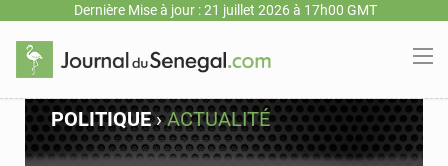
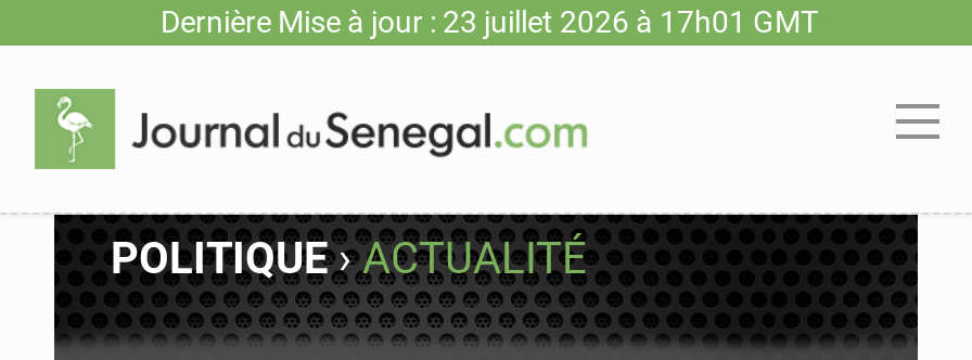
- Dernière Mise à jour : 21 juillet 2026 à 17h00 GMT
+ Dernière Mise à jour : 23 juillet 2026 à 17h01 GMT
